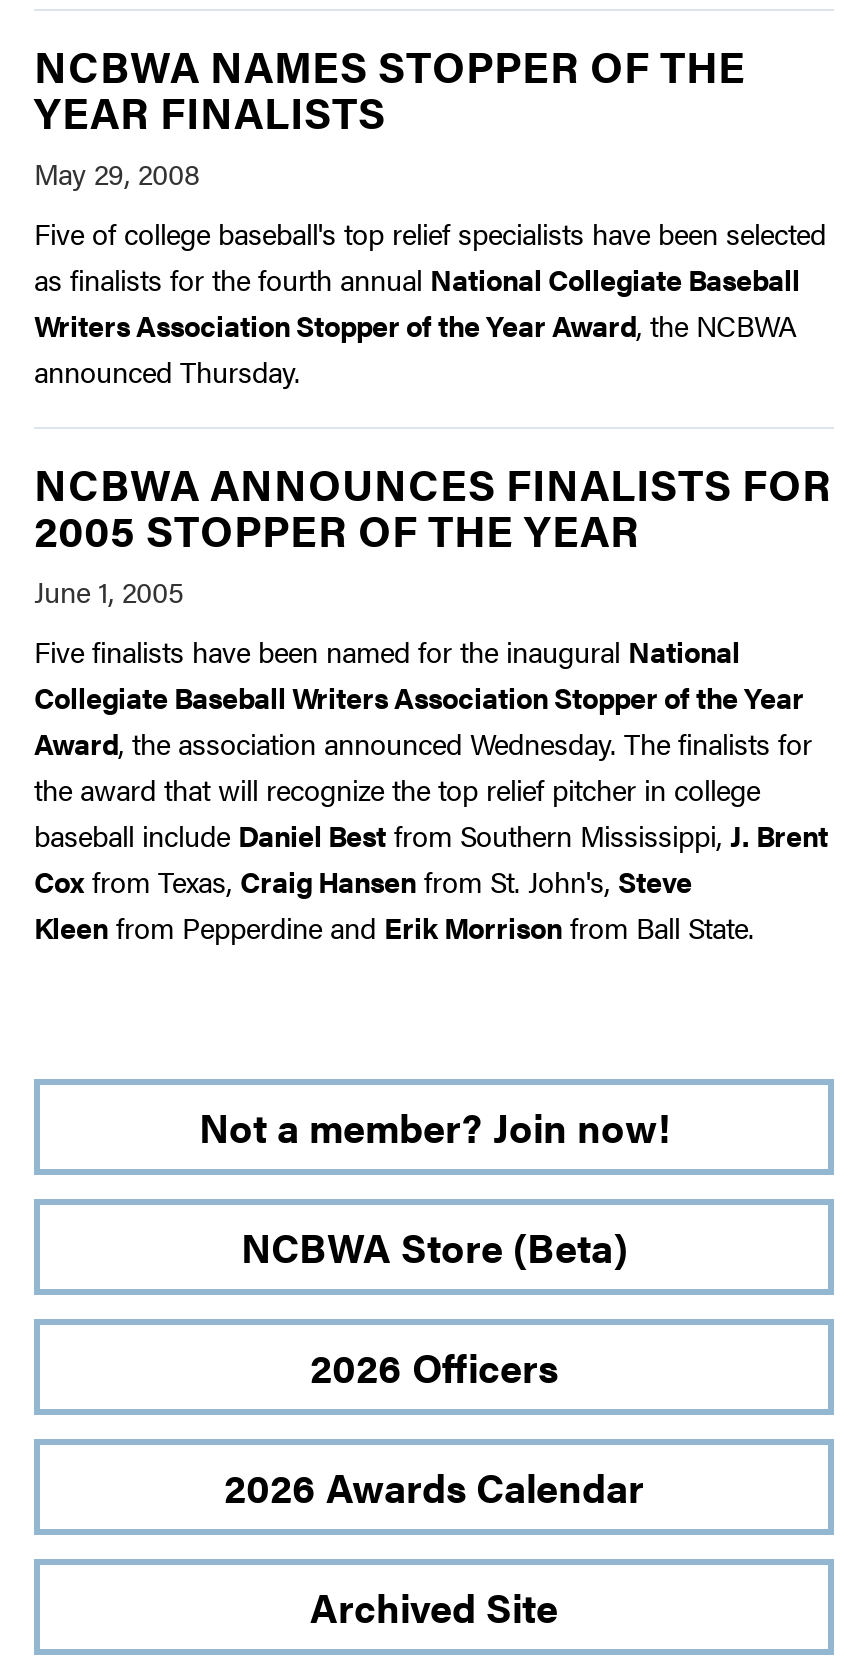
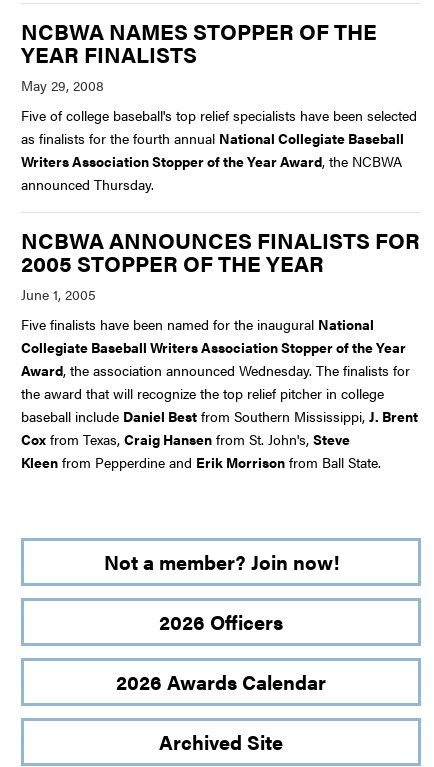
- NCBWA Store (Beta)
